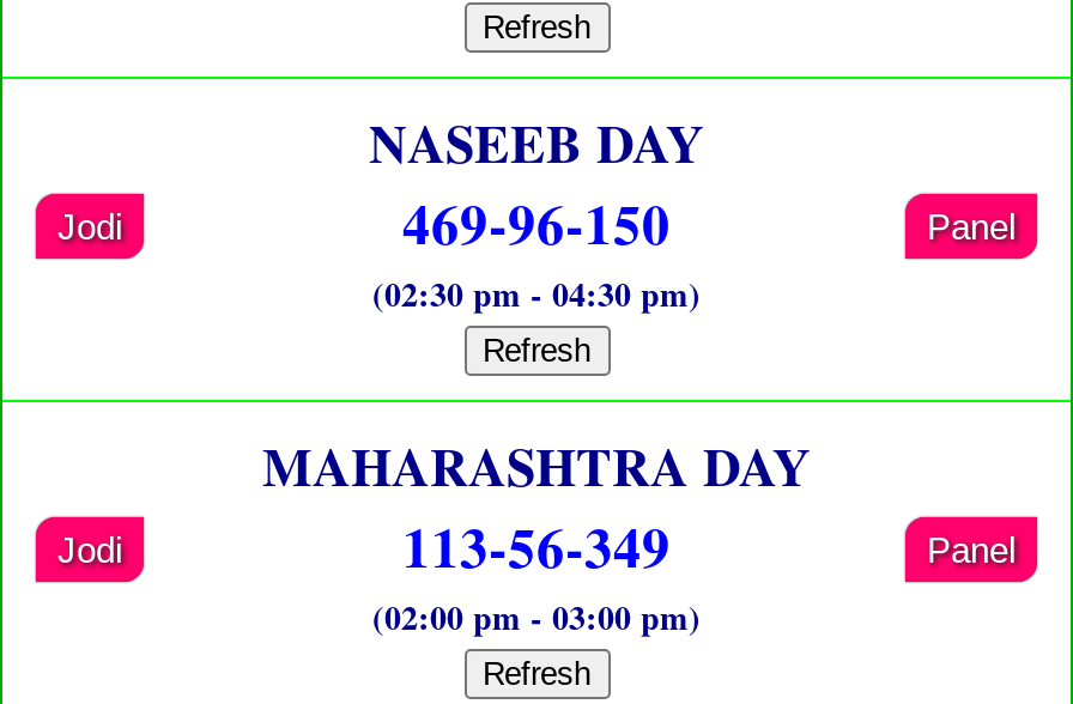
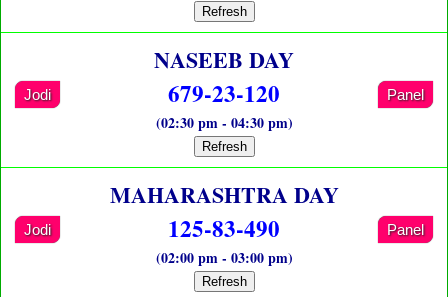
- 469-96-150
+ 679-23-120

- 113-56-349
+ 125-83-490
